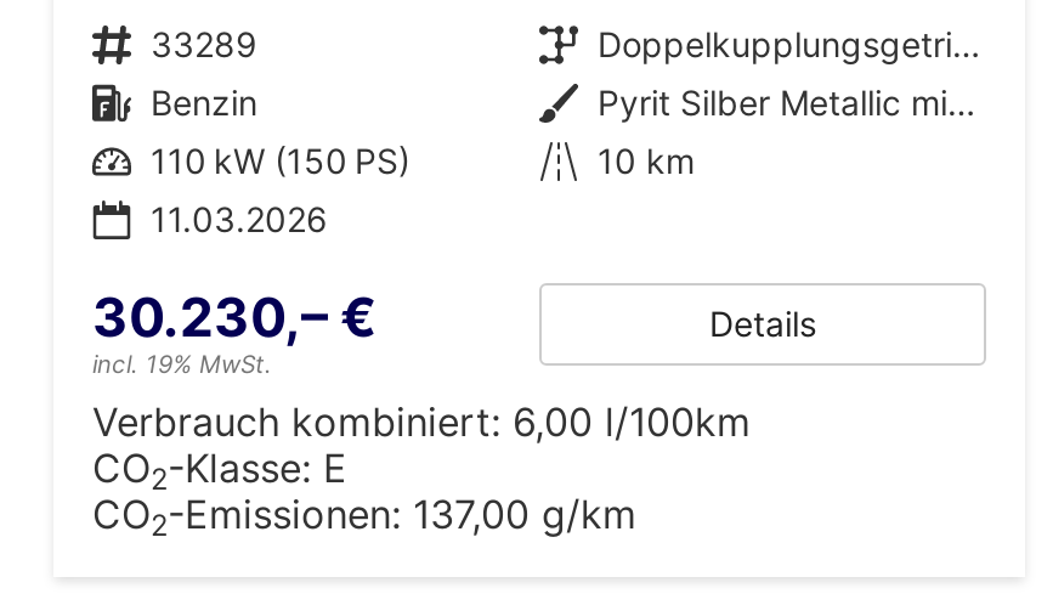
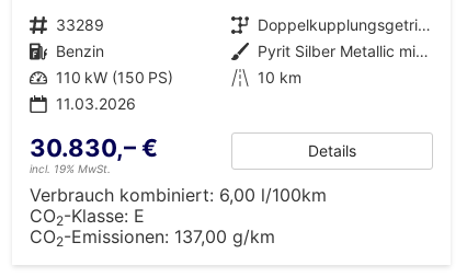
- 30.230,– €
+ 30.830,– €
